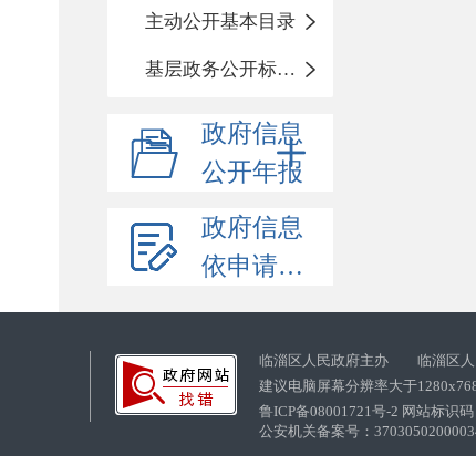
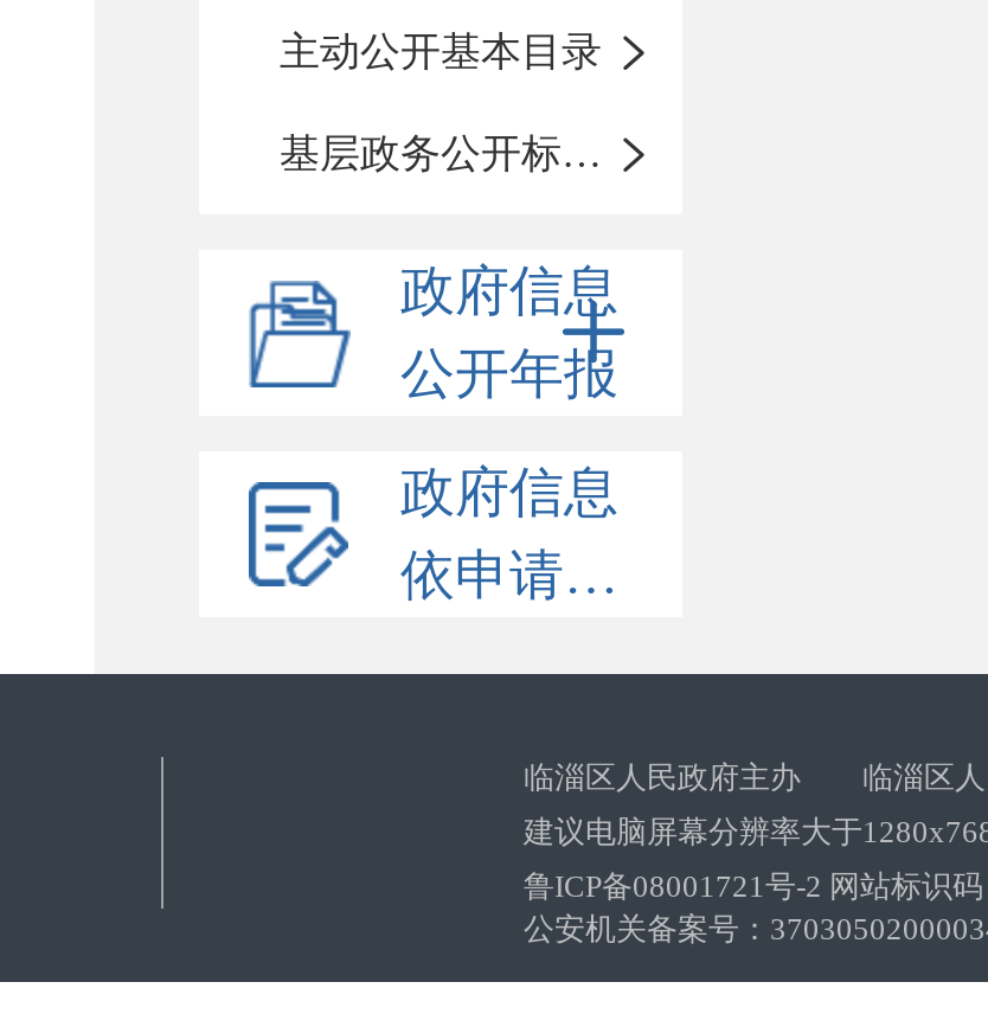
- [image]
